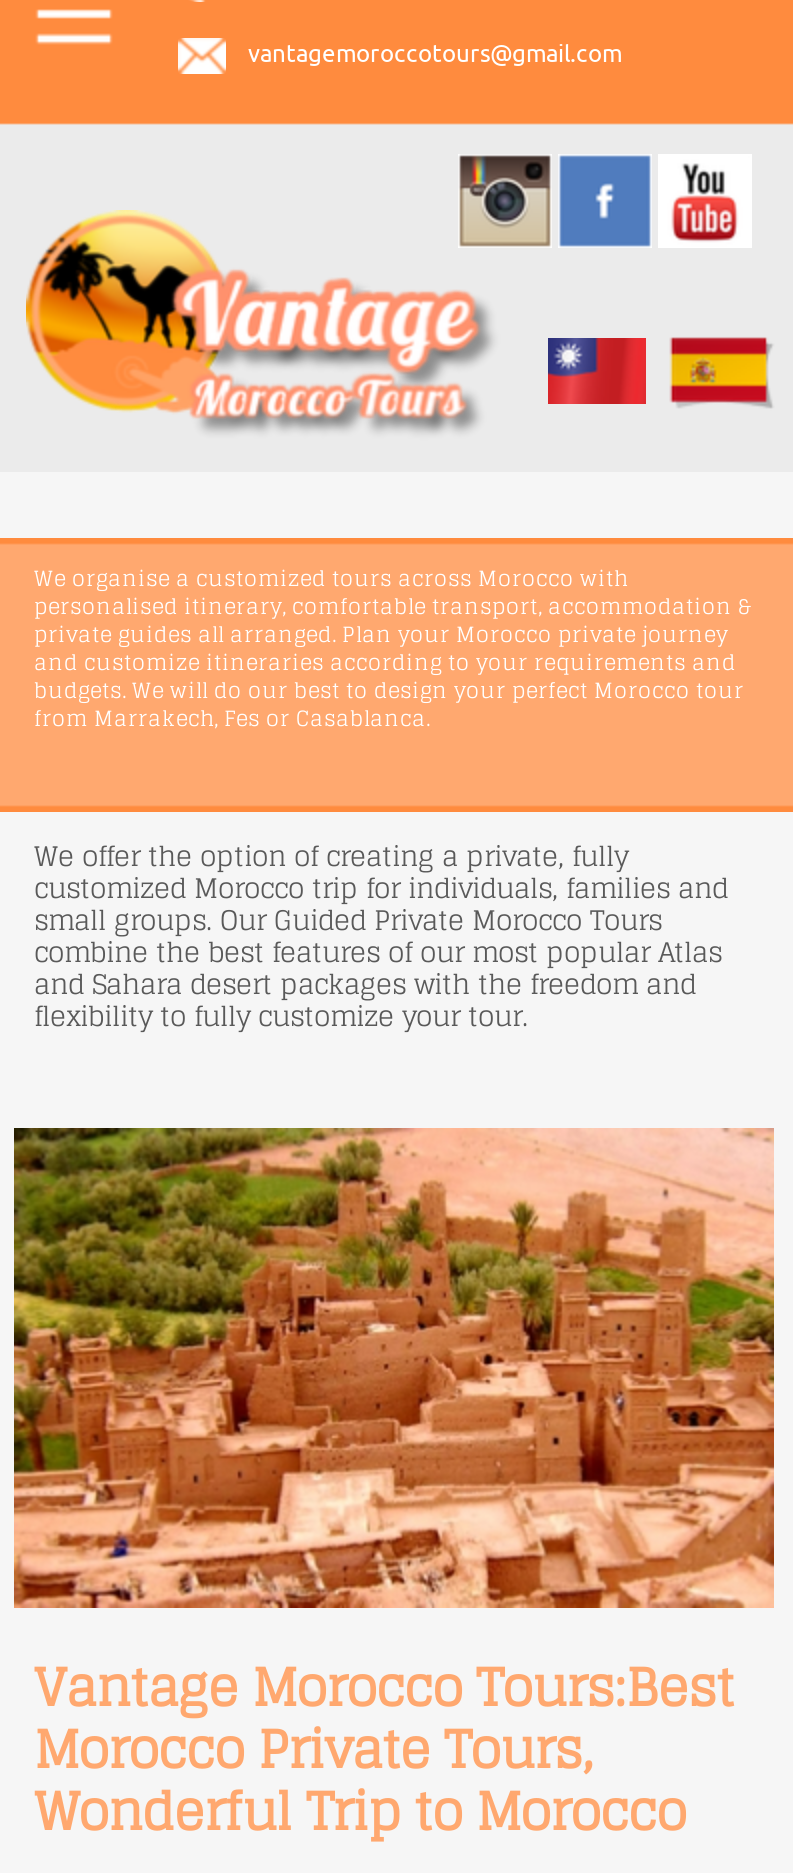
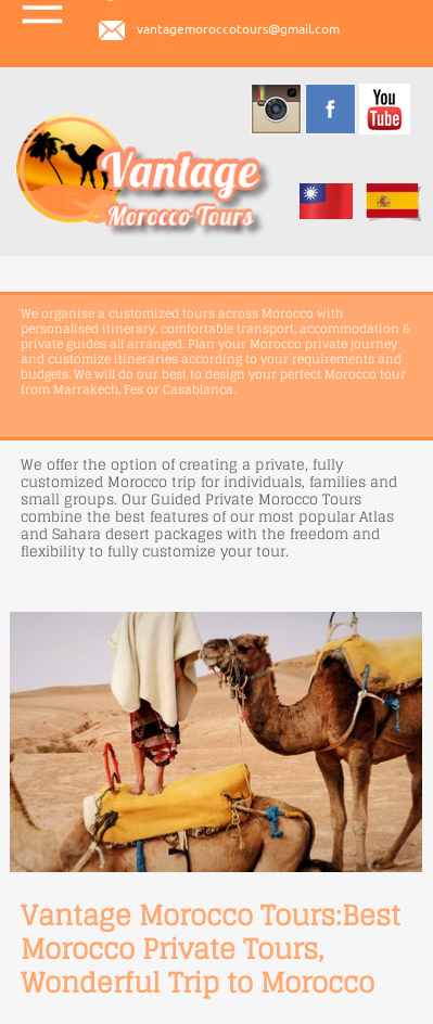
- [image]
+ [image]
